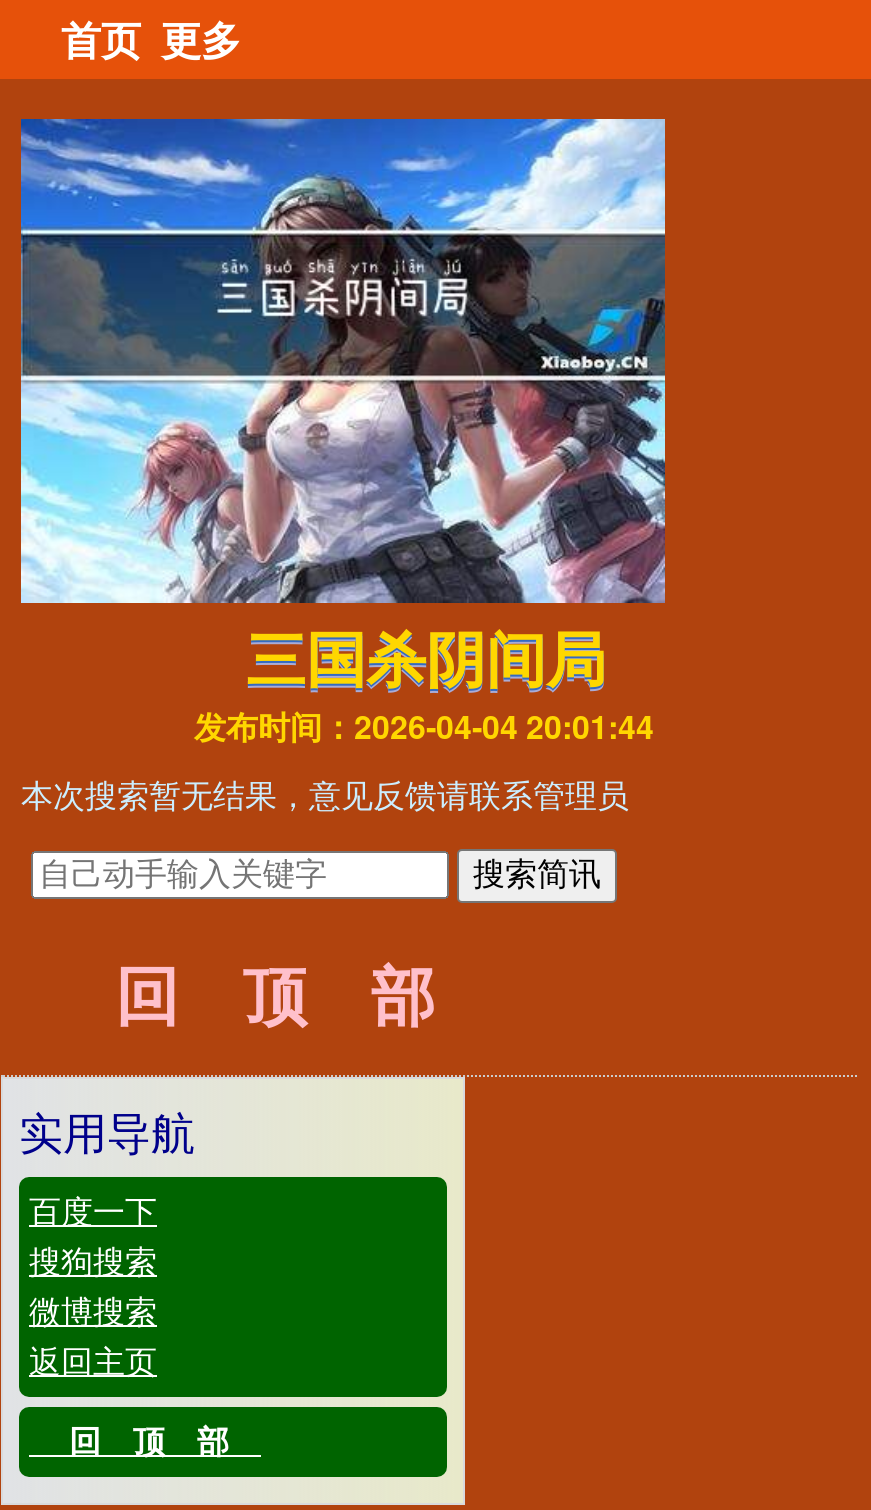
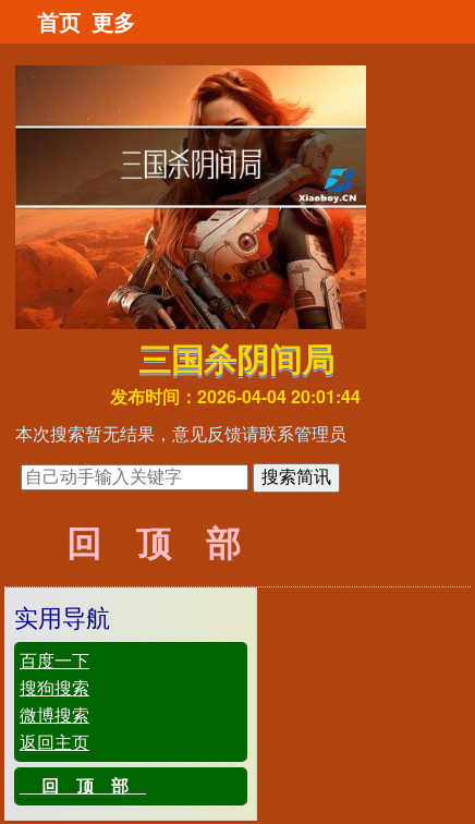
- [image]
+ [image]
